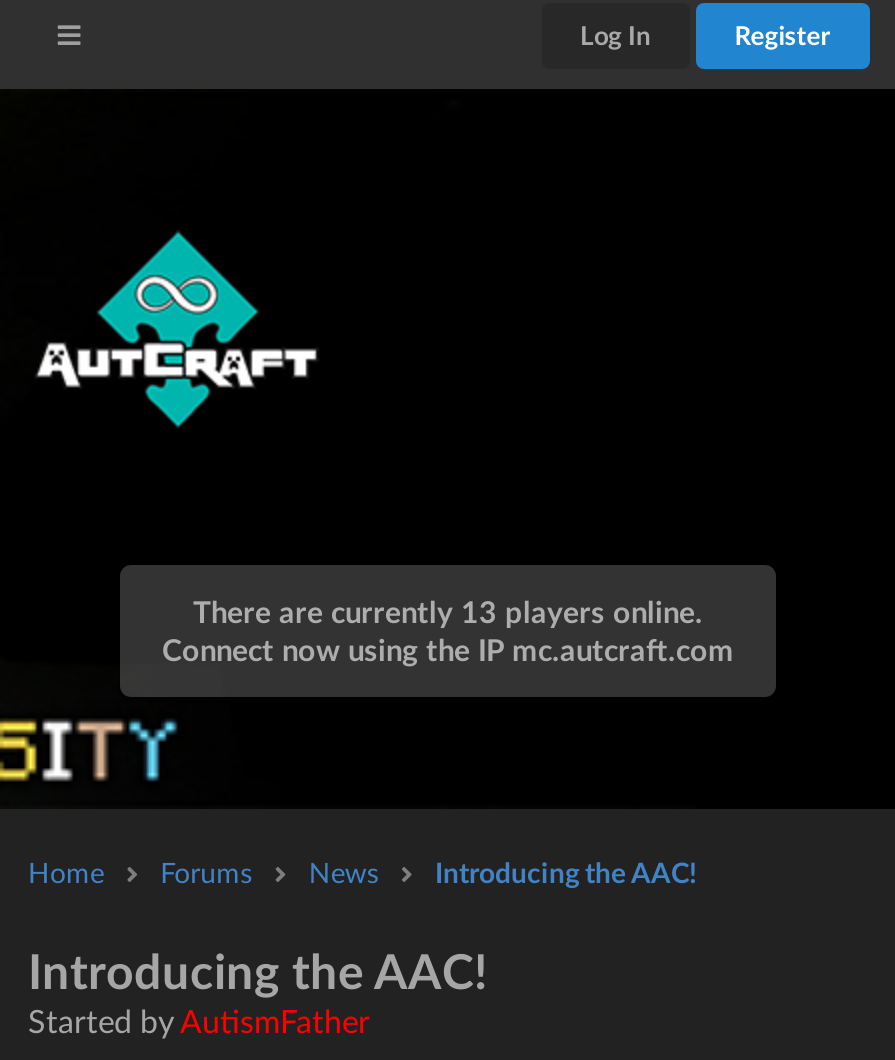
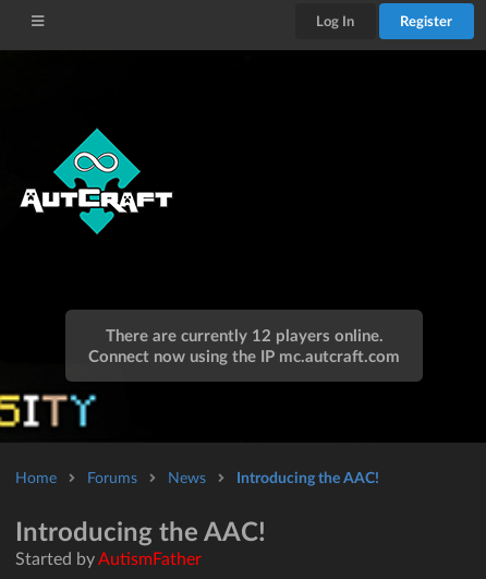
- There are currently 13 players online.
+ There are currently 12 players online.
